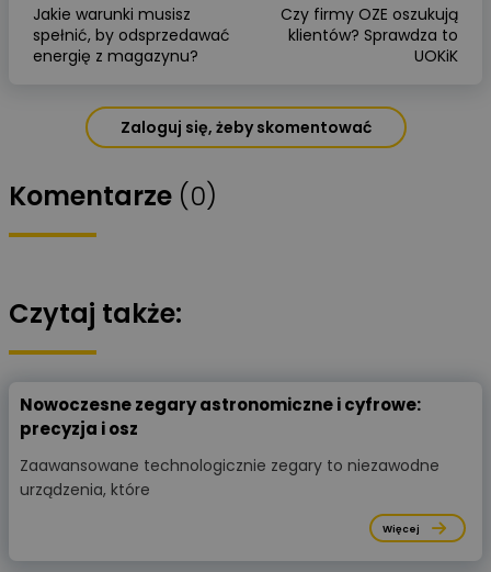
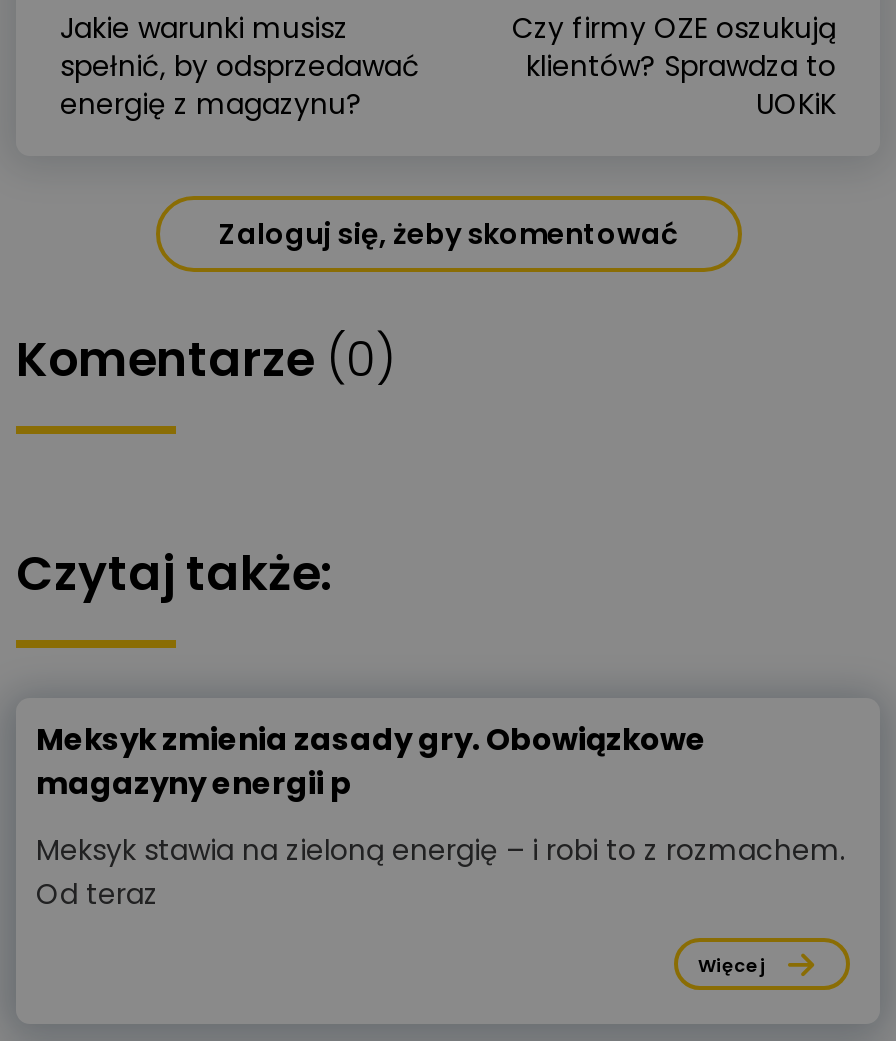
- Nowoczesne zegary astronomiczne i cyfrowe:
- precyzja i osz
+ Meksyk zmienia zasady gry. Obowiązkowe
+ magazyny energii p

- Zaawansowane technologicznie zegary to niezawodne
- urządzenia, które
+ Meksyk stawia na zieloną energię – i robi to z rozmachem.
+ Od teraz
